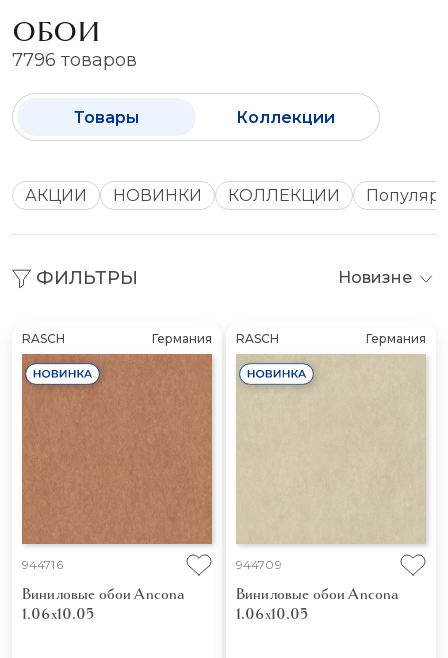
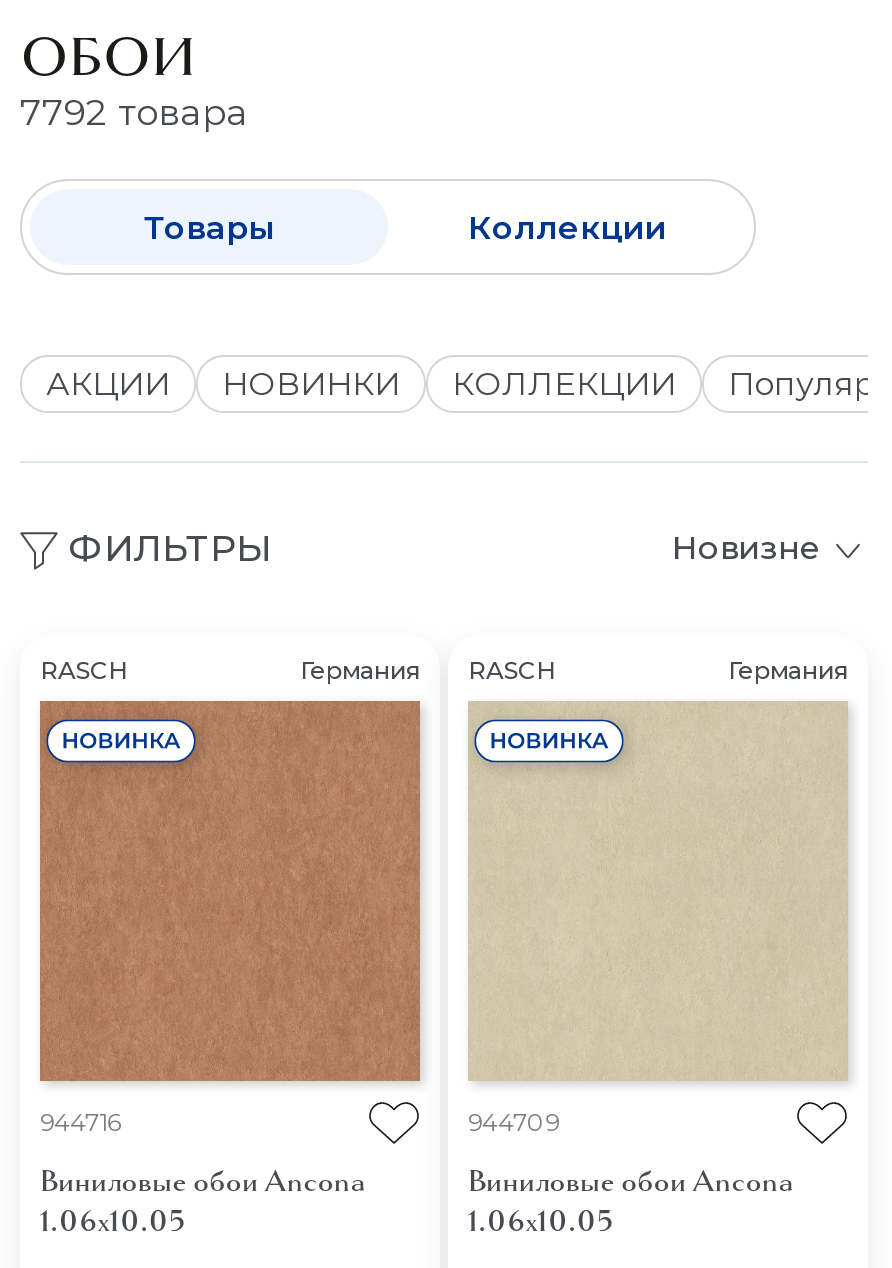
- 7796 товаров
+ 7792 товара
